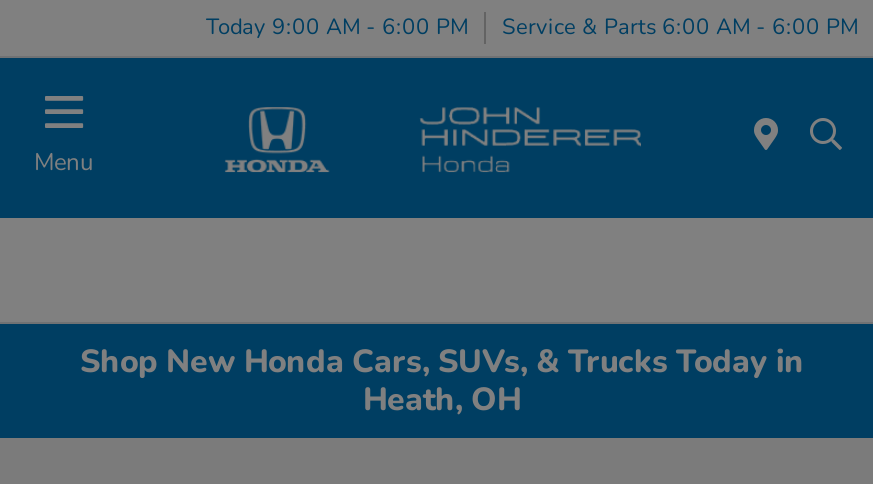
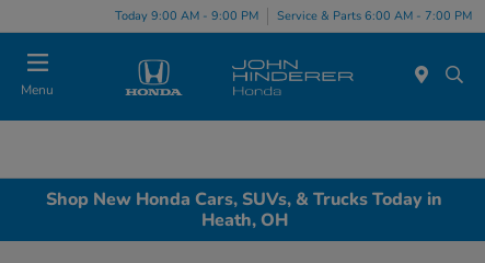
- Today 9:00 AM - 6:00 PM
+ Today 9:00 AM - 9:00 PM

- Service & Parts 6:00 AM - 6:00 PM
+ Service & Parts 6:00 AM - 7:00 PM
